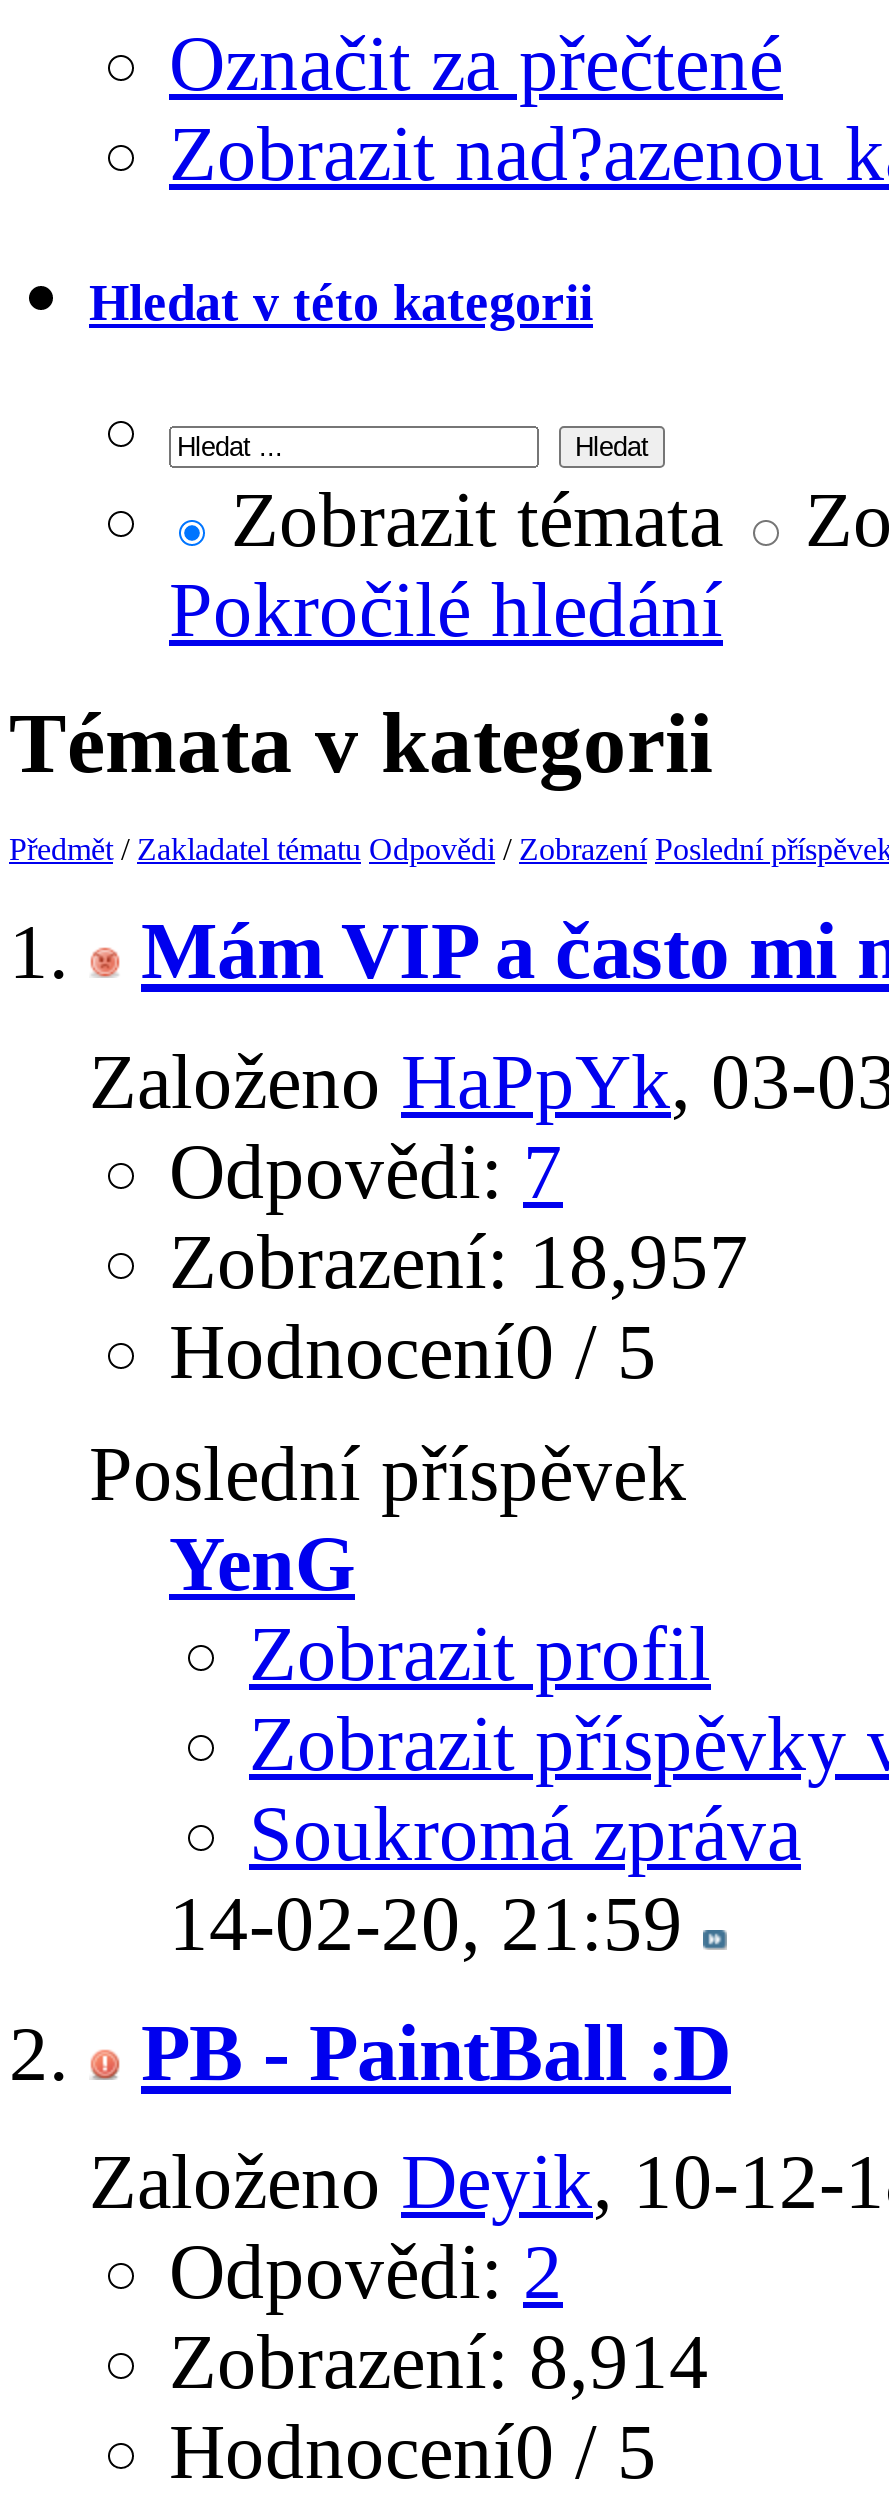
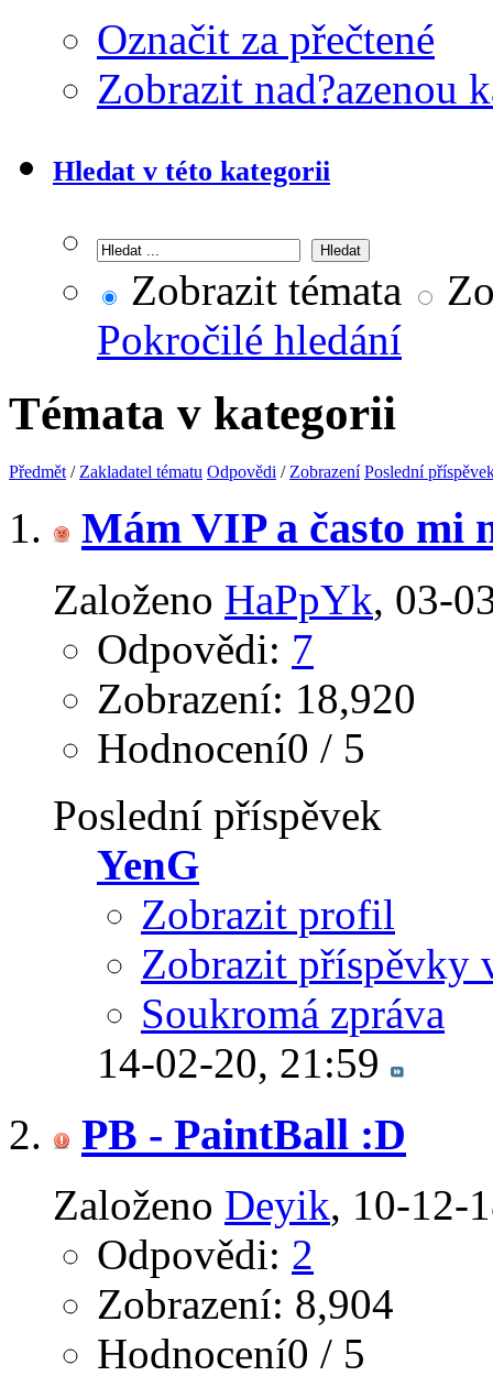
- Zobrazení: 18,957
+ Zobrazení: 18,920

- Zobrazení: 8,914
+ Zobrazení: 8,904
